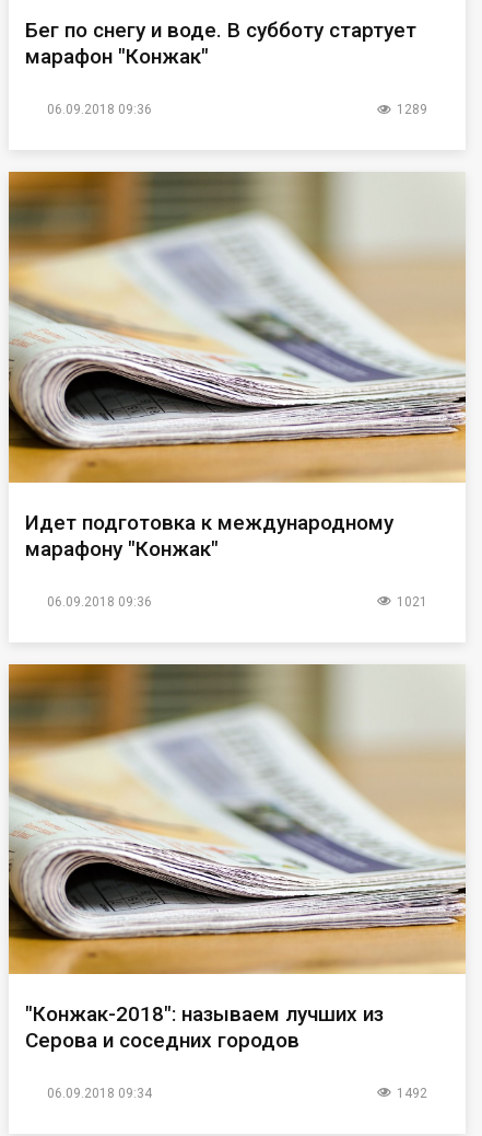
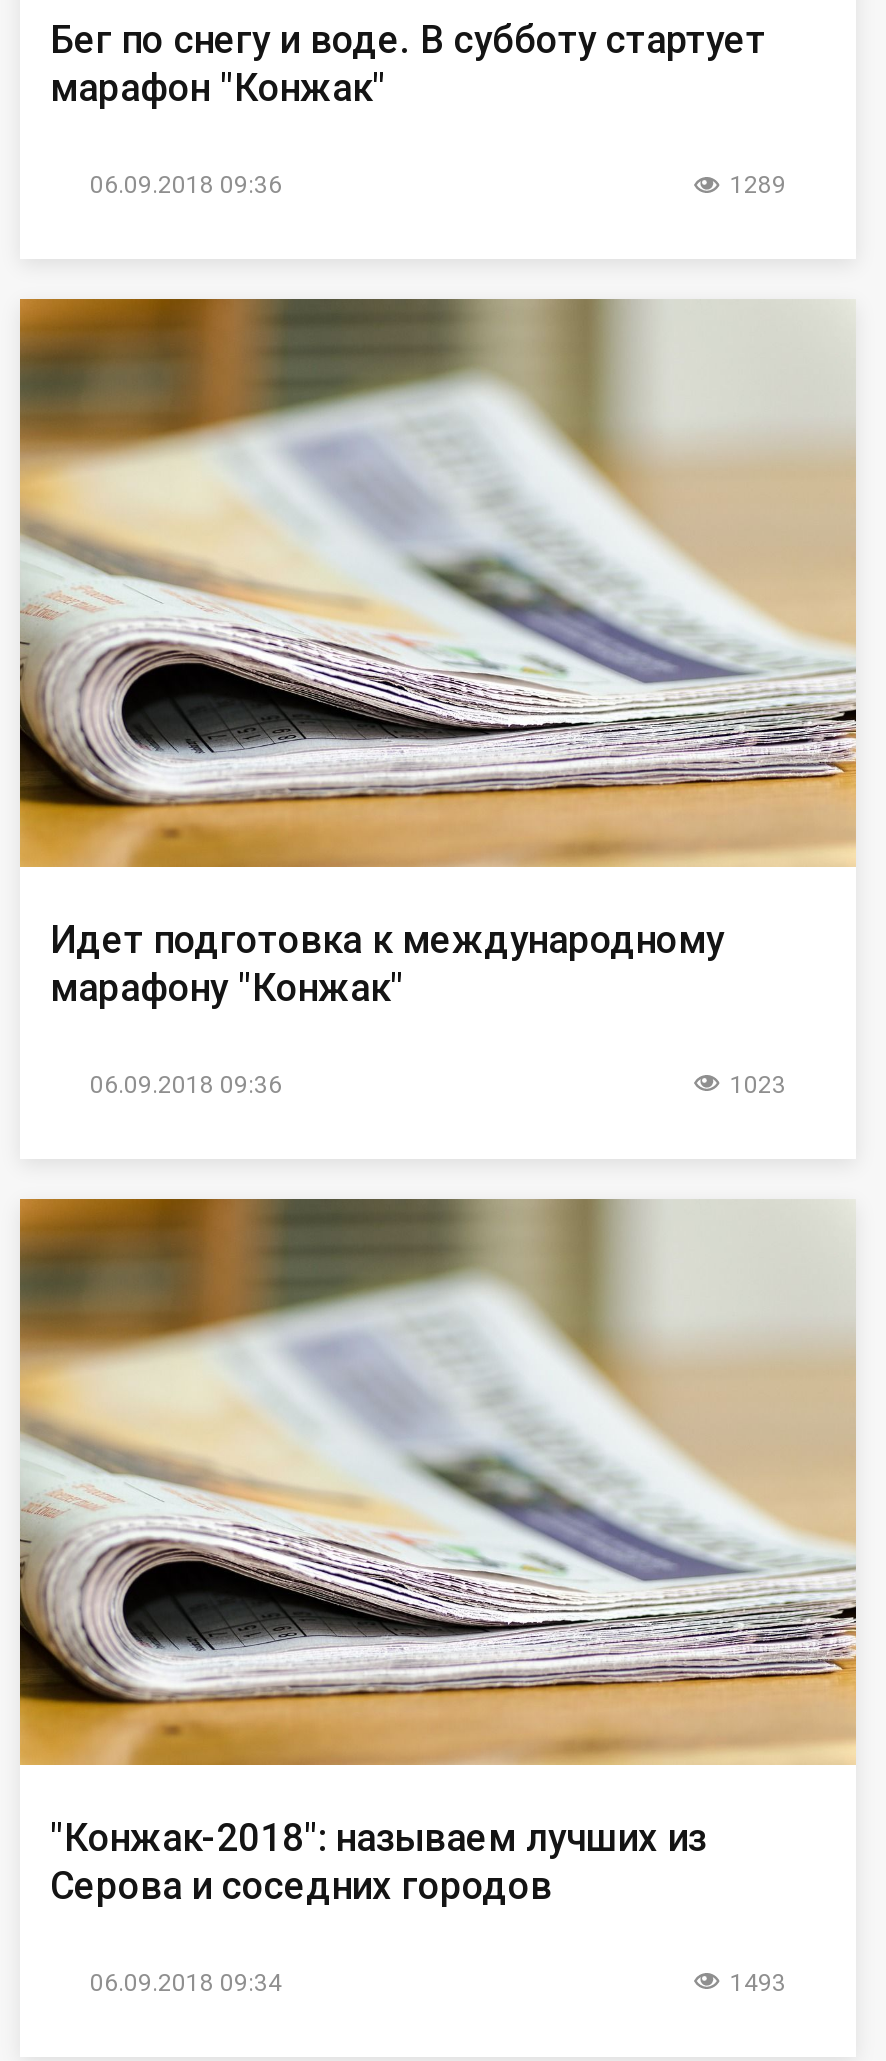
- 1021
+ 1023

- 1492
+ 1493
